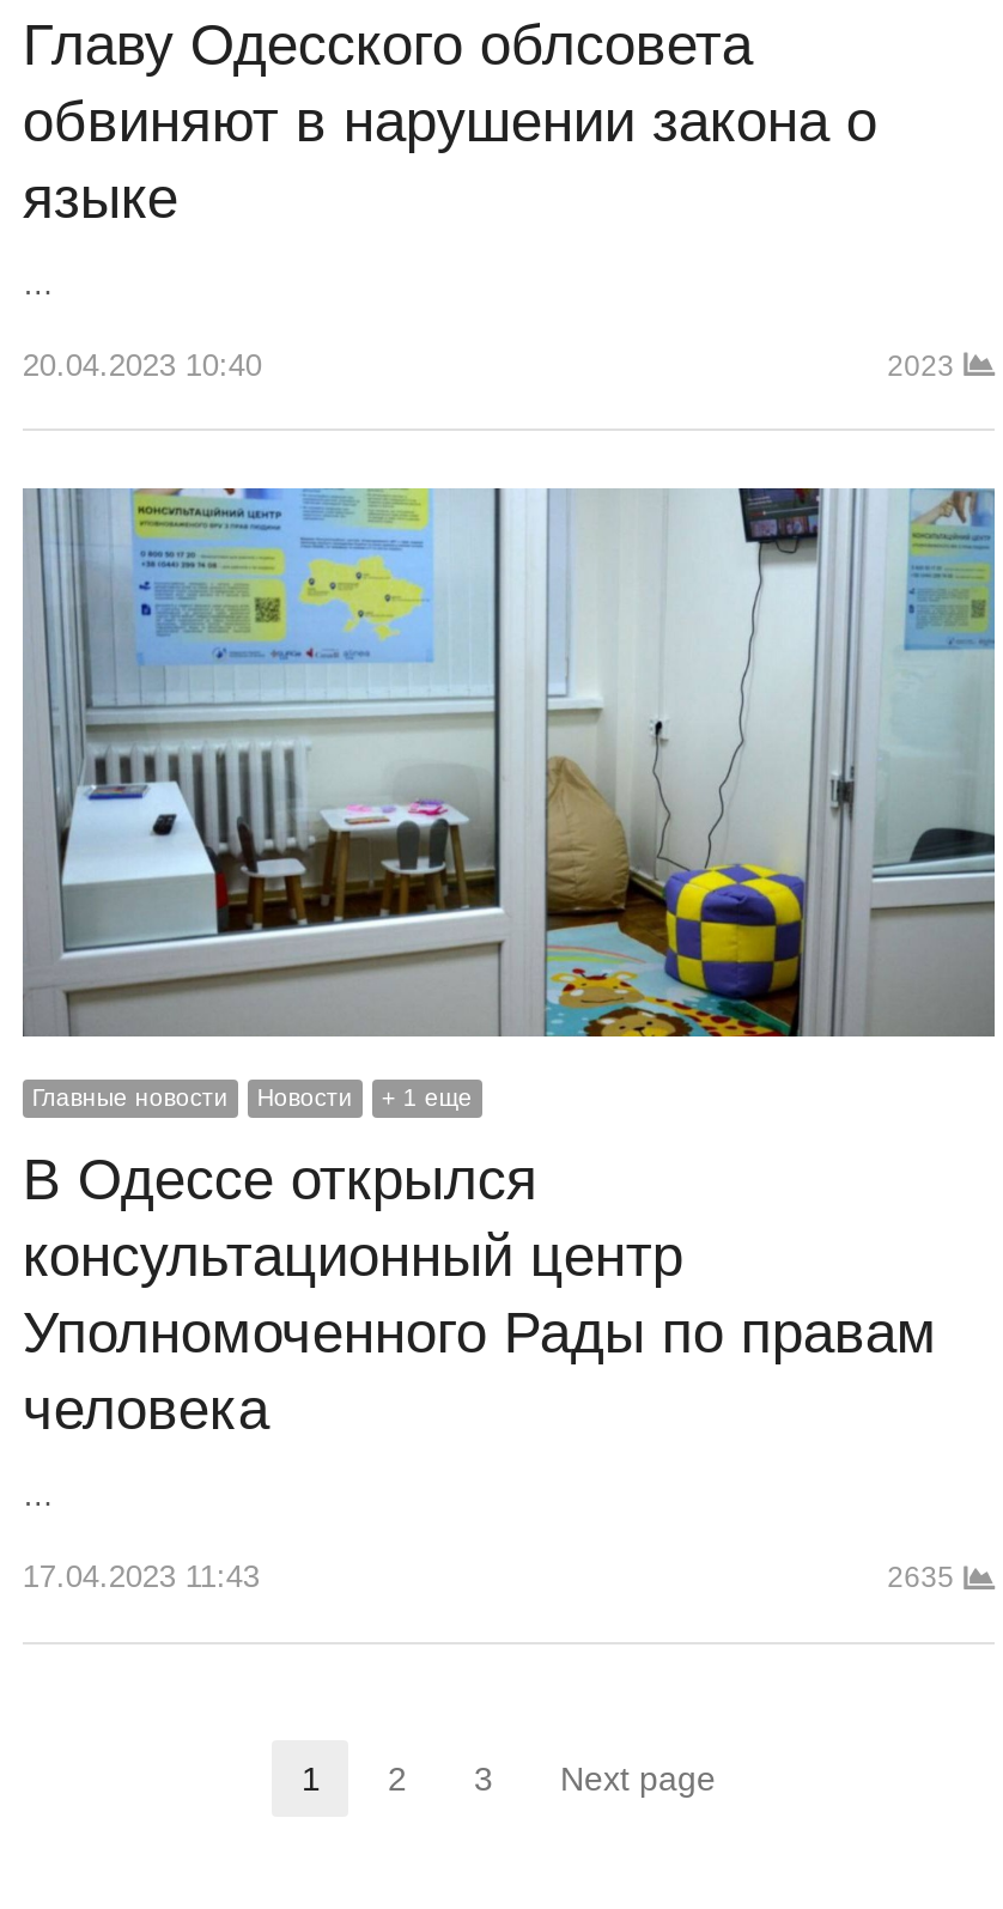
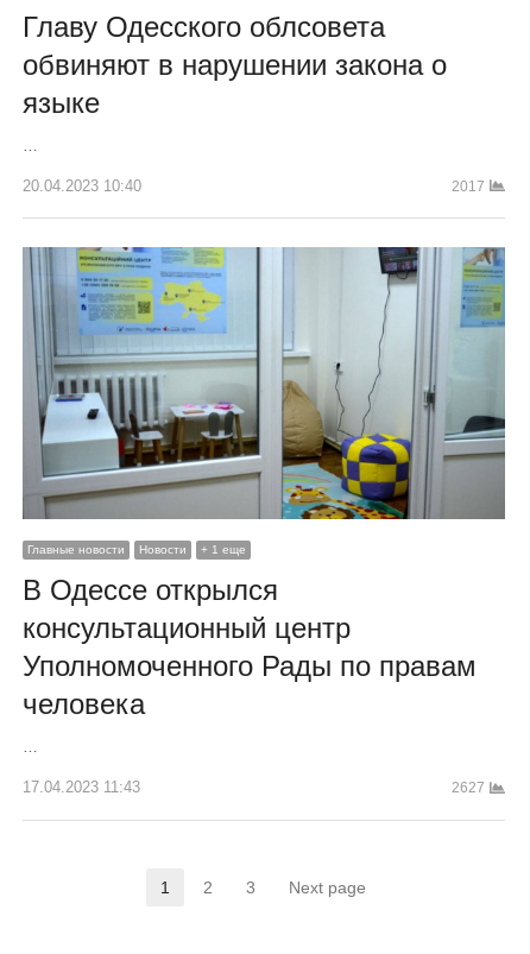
- 2023
+ 2017

- 2635
+ 2627
